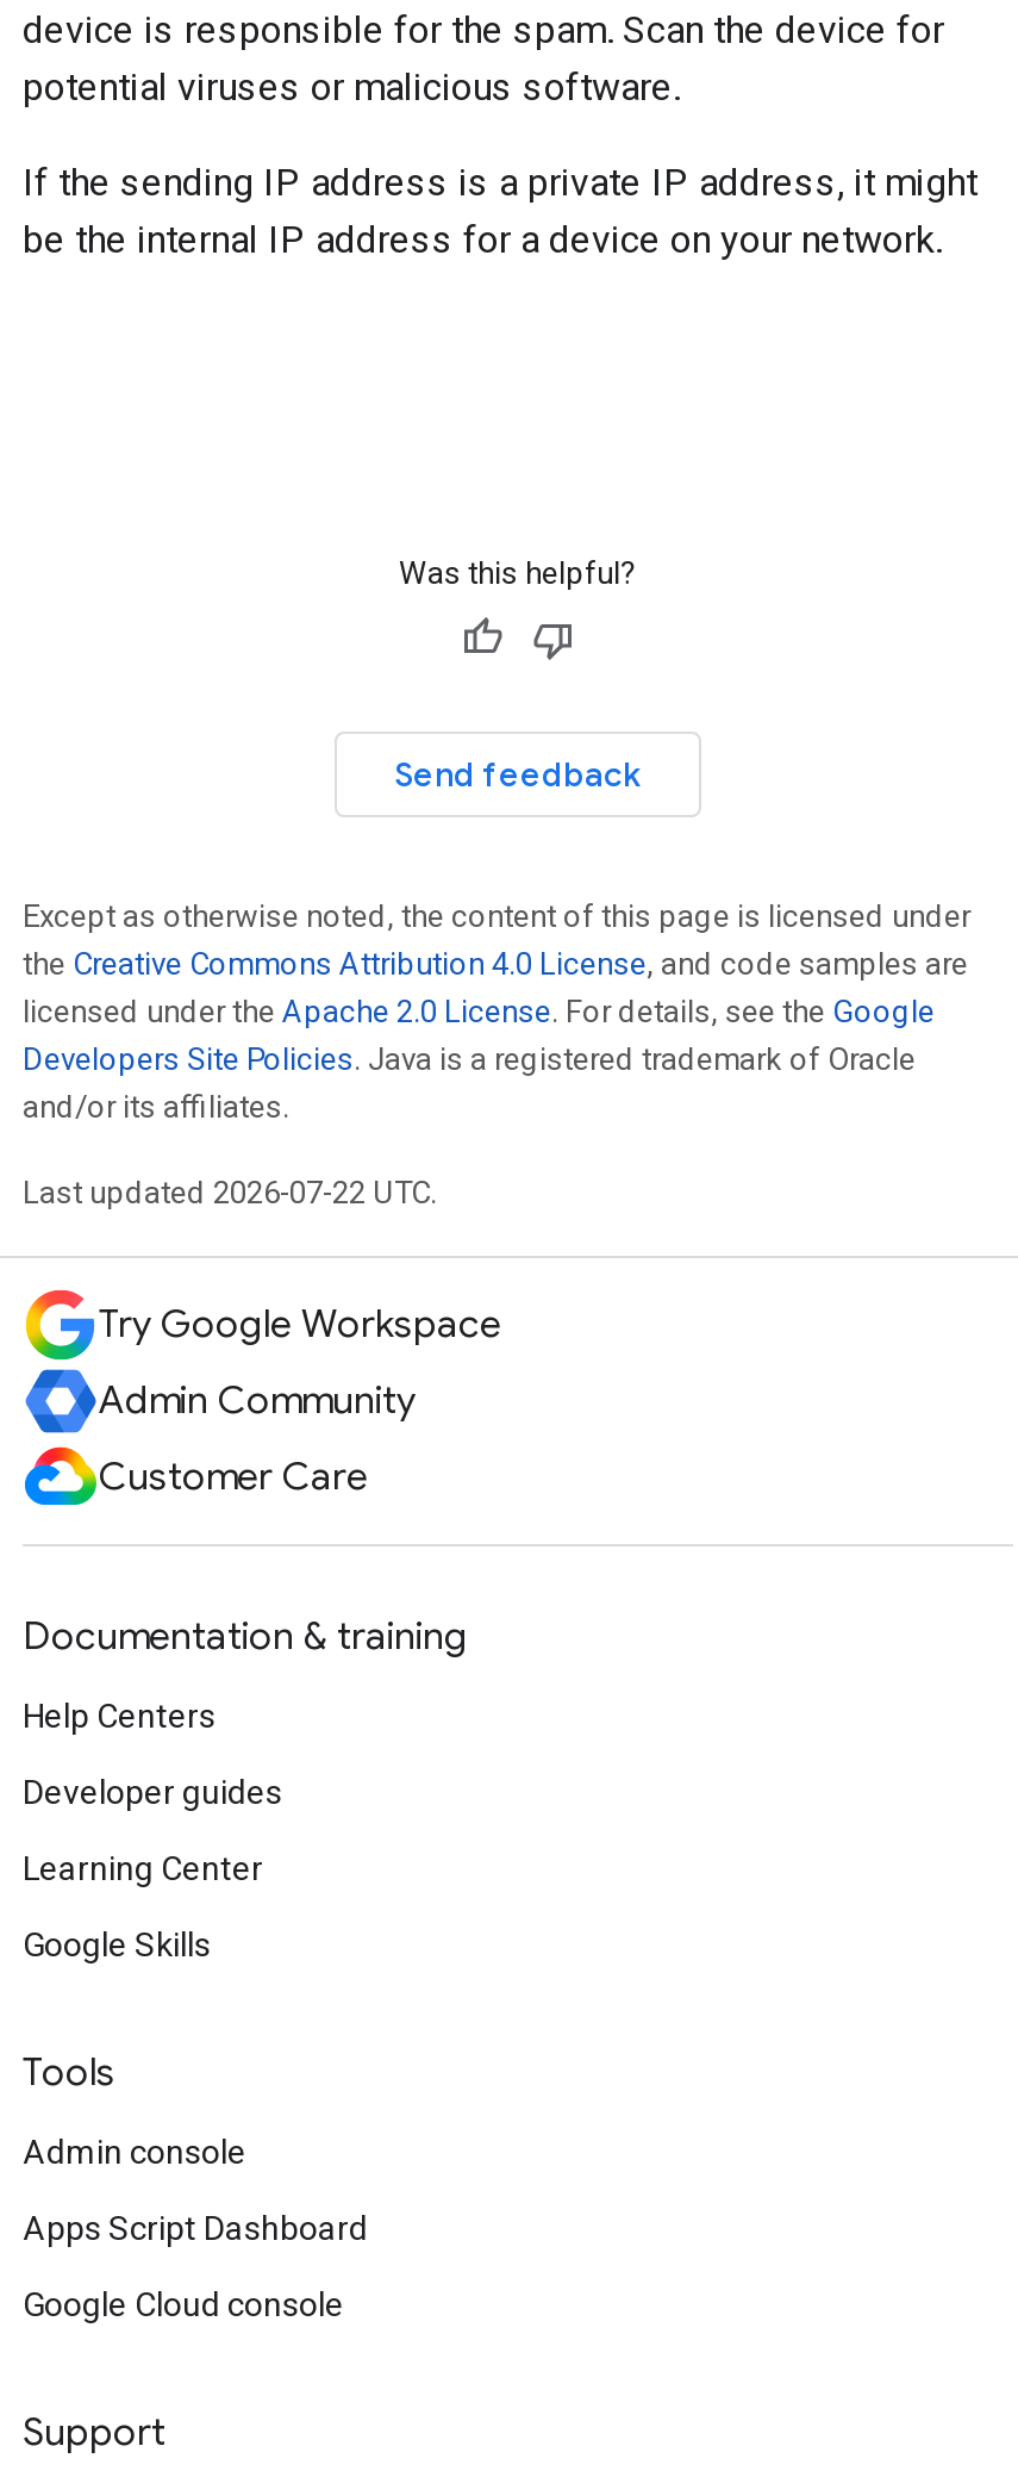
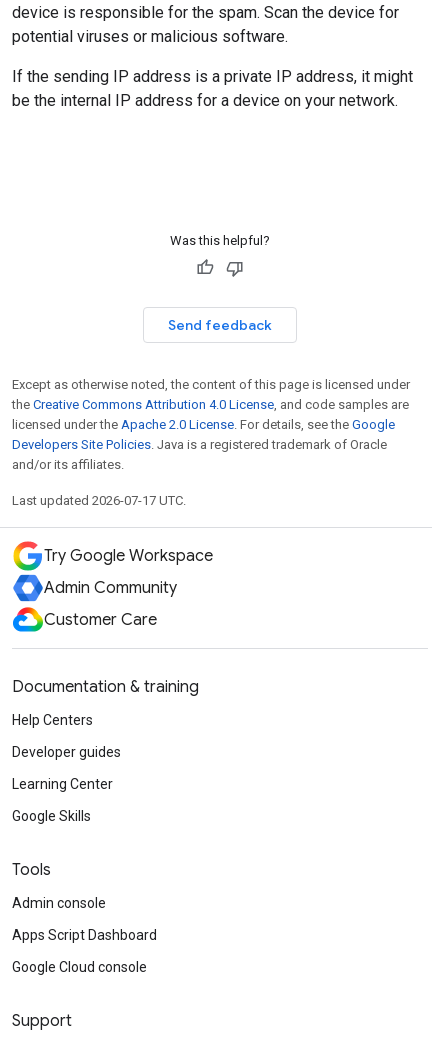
- Last updated 2026-07-22 UTC.
+ Last updated 2026-07-17 UTC.
